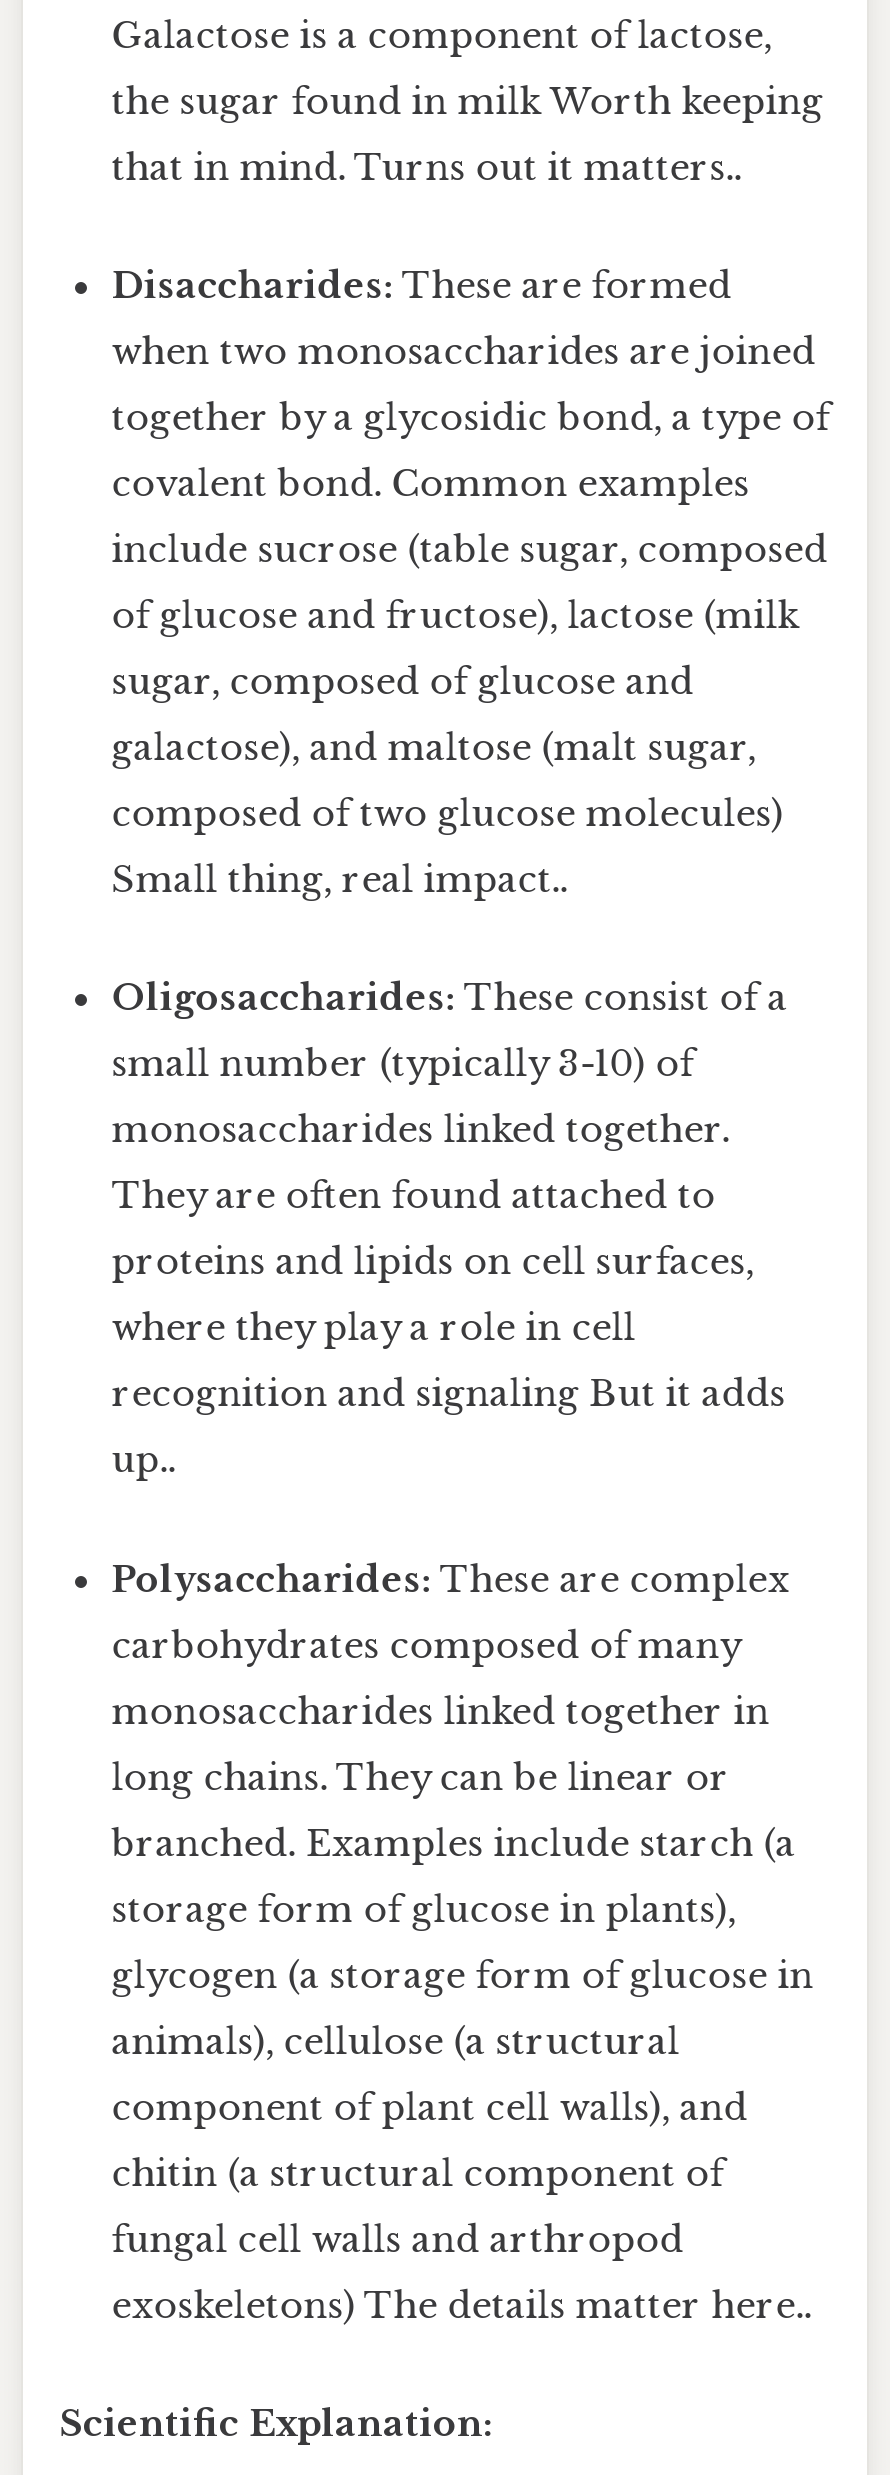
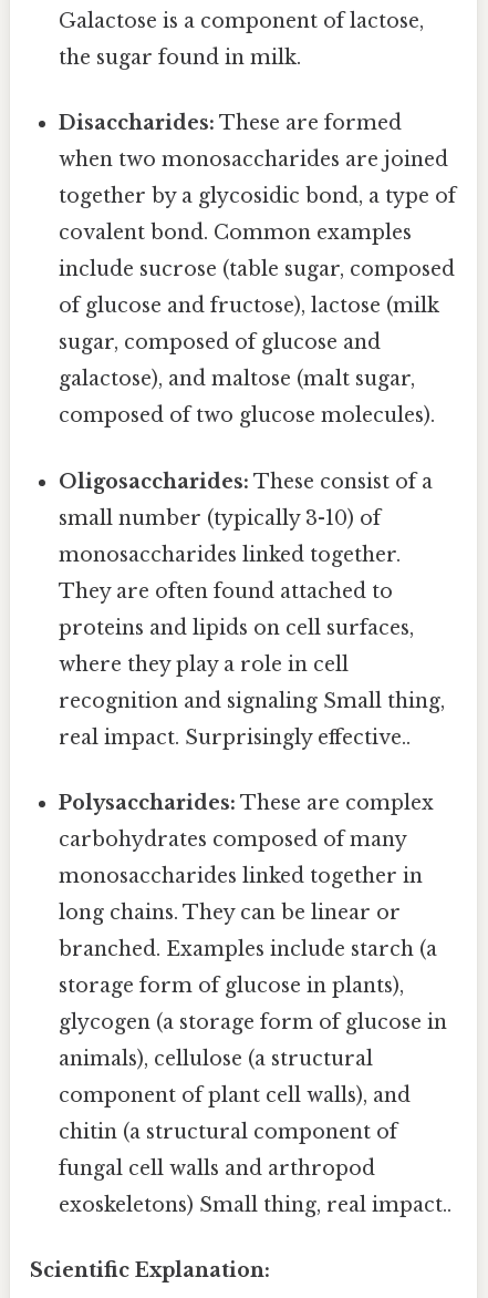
- the sugar found in milk Worth keeping
- that in mind. Turns out it matters..
+ the sugar found in milk.

- composed of two glucose molecules)
- Small thing, real impact..
+ composed of two glucose molecules).

- recognition and signaling But it adds
+ recognition and signaling Small thing,

- up..
+ real impact. Surprisingly effective..

- exoskeletons) The details matter here..
+ exoskeletons) Small thing, real impact..
